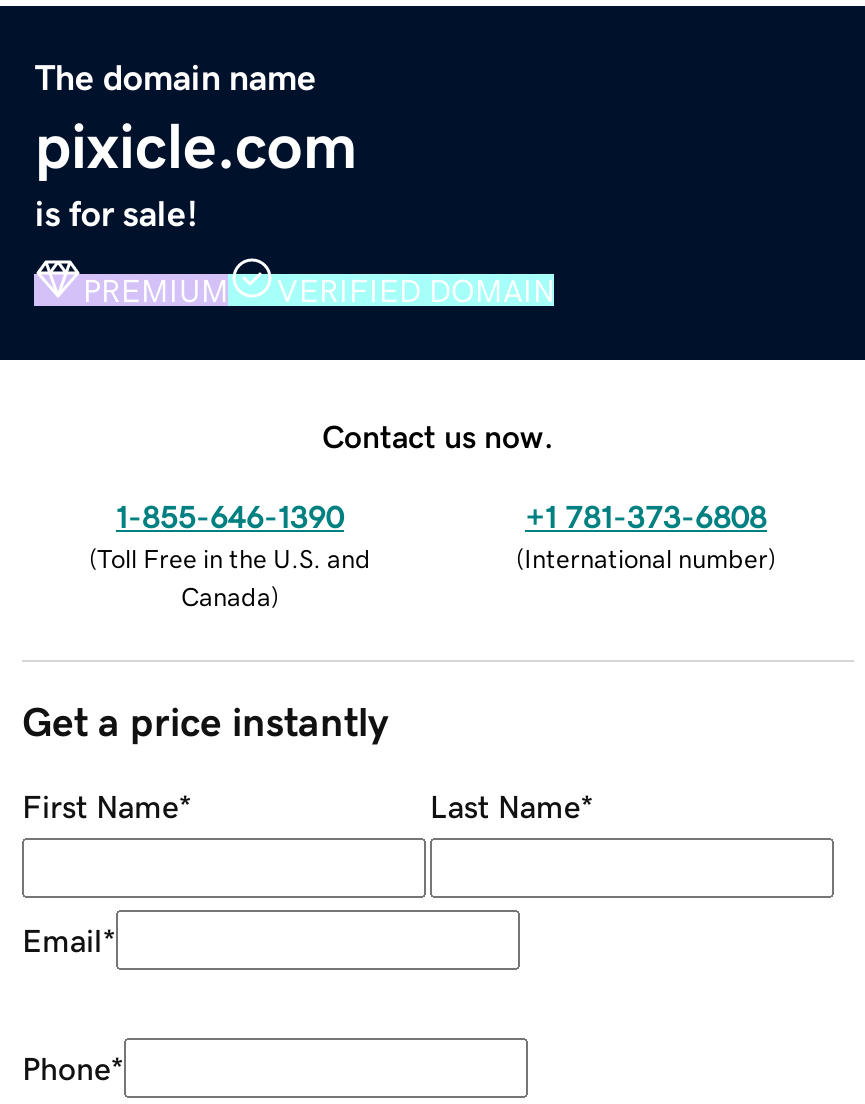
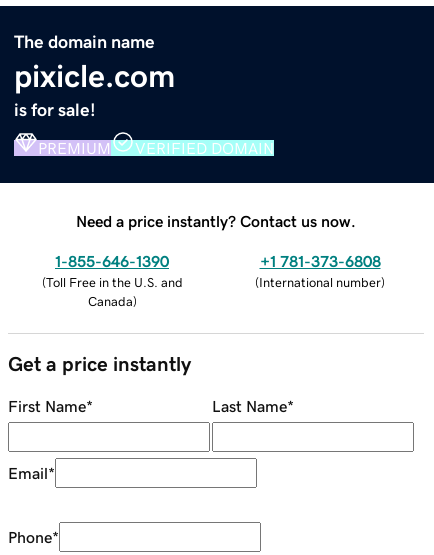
- Contact us now.
+ Need a price instantly? Contact us now.
